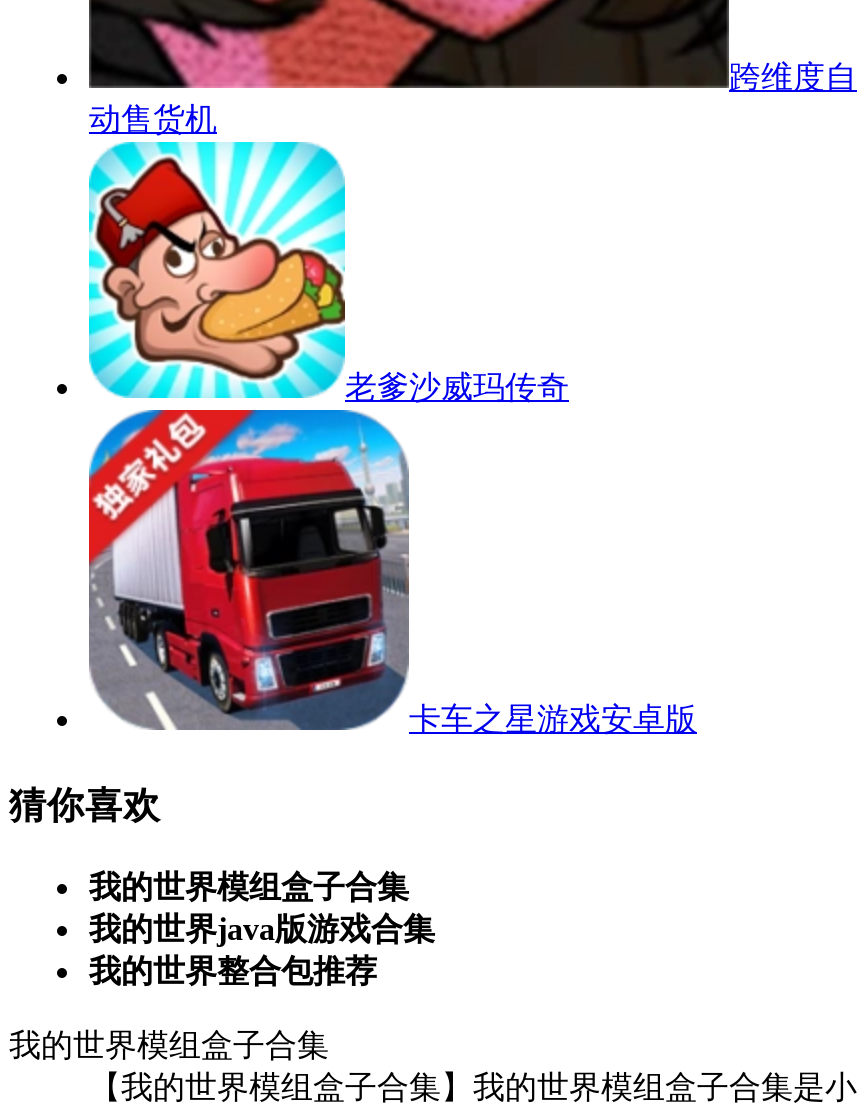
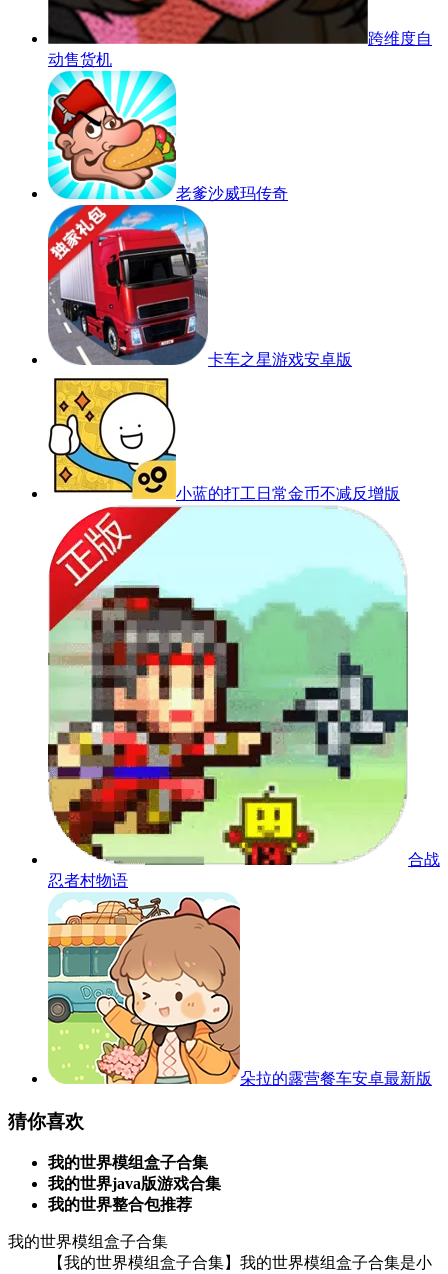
+ [image]
+ 小蓝的打工日常金币不减反增版

+ [image]
+ 朵拉的露营餐车安卓最新版

+ 合战
+ 忍者村物语
